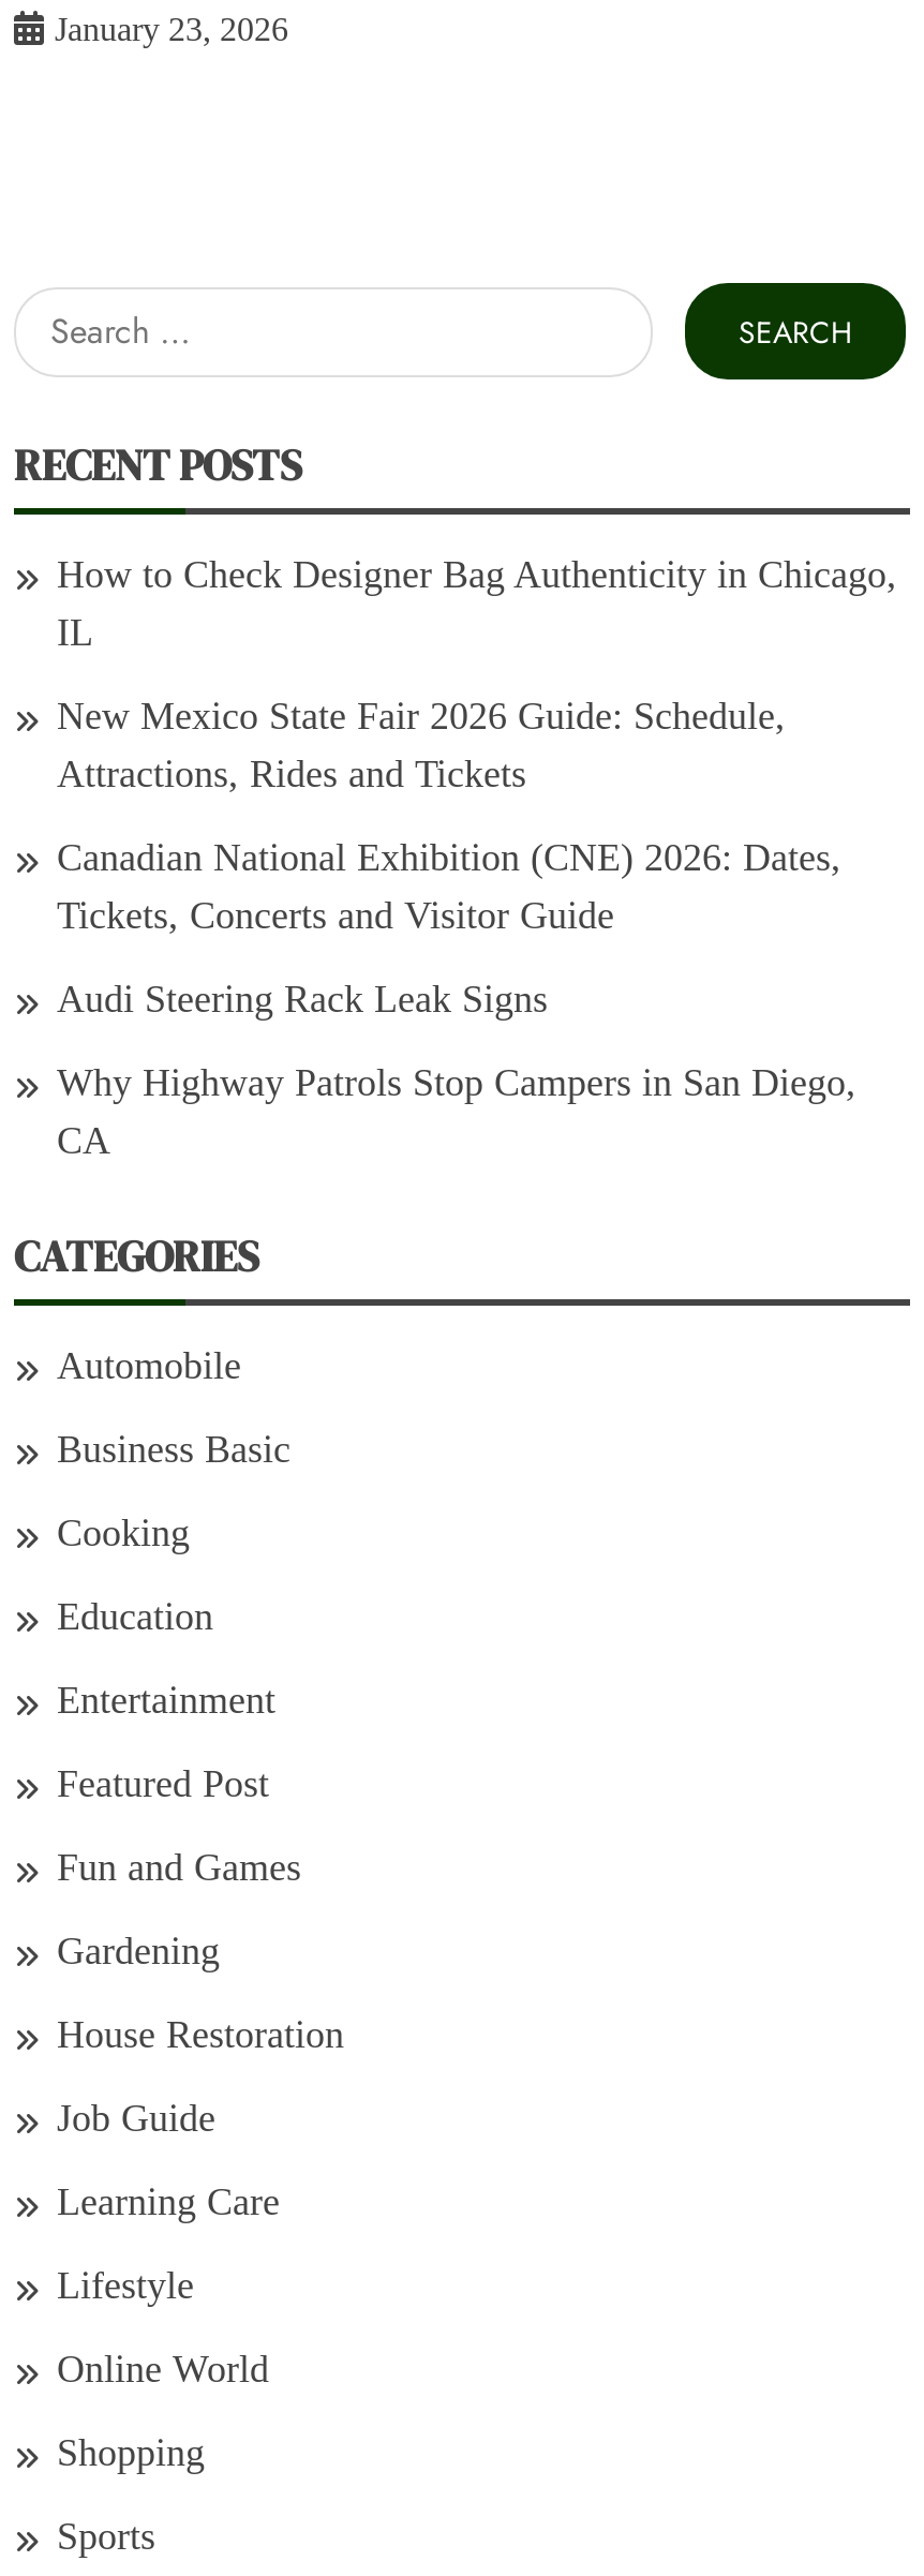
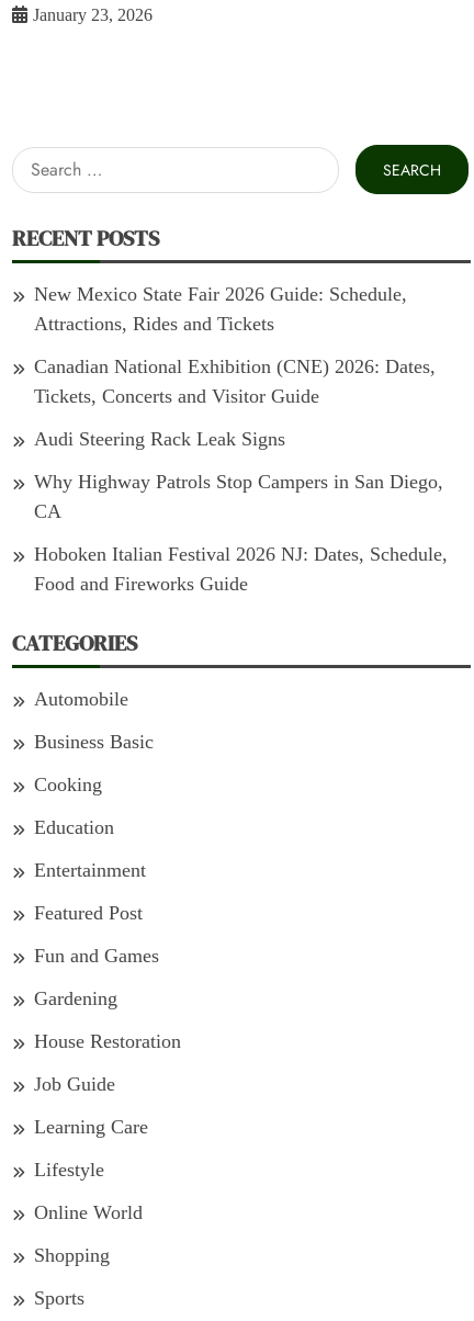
- How to Check Designer Bag Authenticity in Chicago,
- IL

moved up: New Mexico State Fair 2026 Guide: Schedule, | Attractions, Rides and Tickets | Canadian National Exhibition (CNE) 2026: Dates, | Tickets, Concerts and Visitor Guide | Audi Steering Rack Leak Signs | Why Highway Patrols Stop Campers in San Diego, | CA

+ Hoboken Italian Festival 2026 NJ: Dates, Schedule,
+ Food and Fireworks Guide
